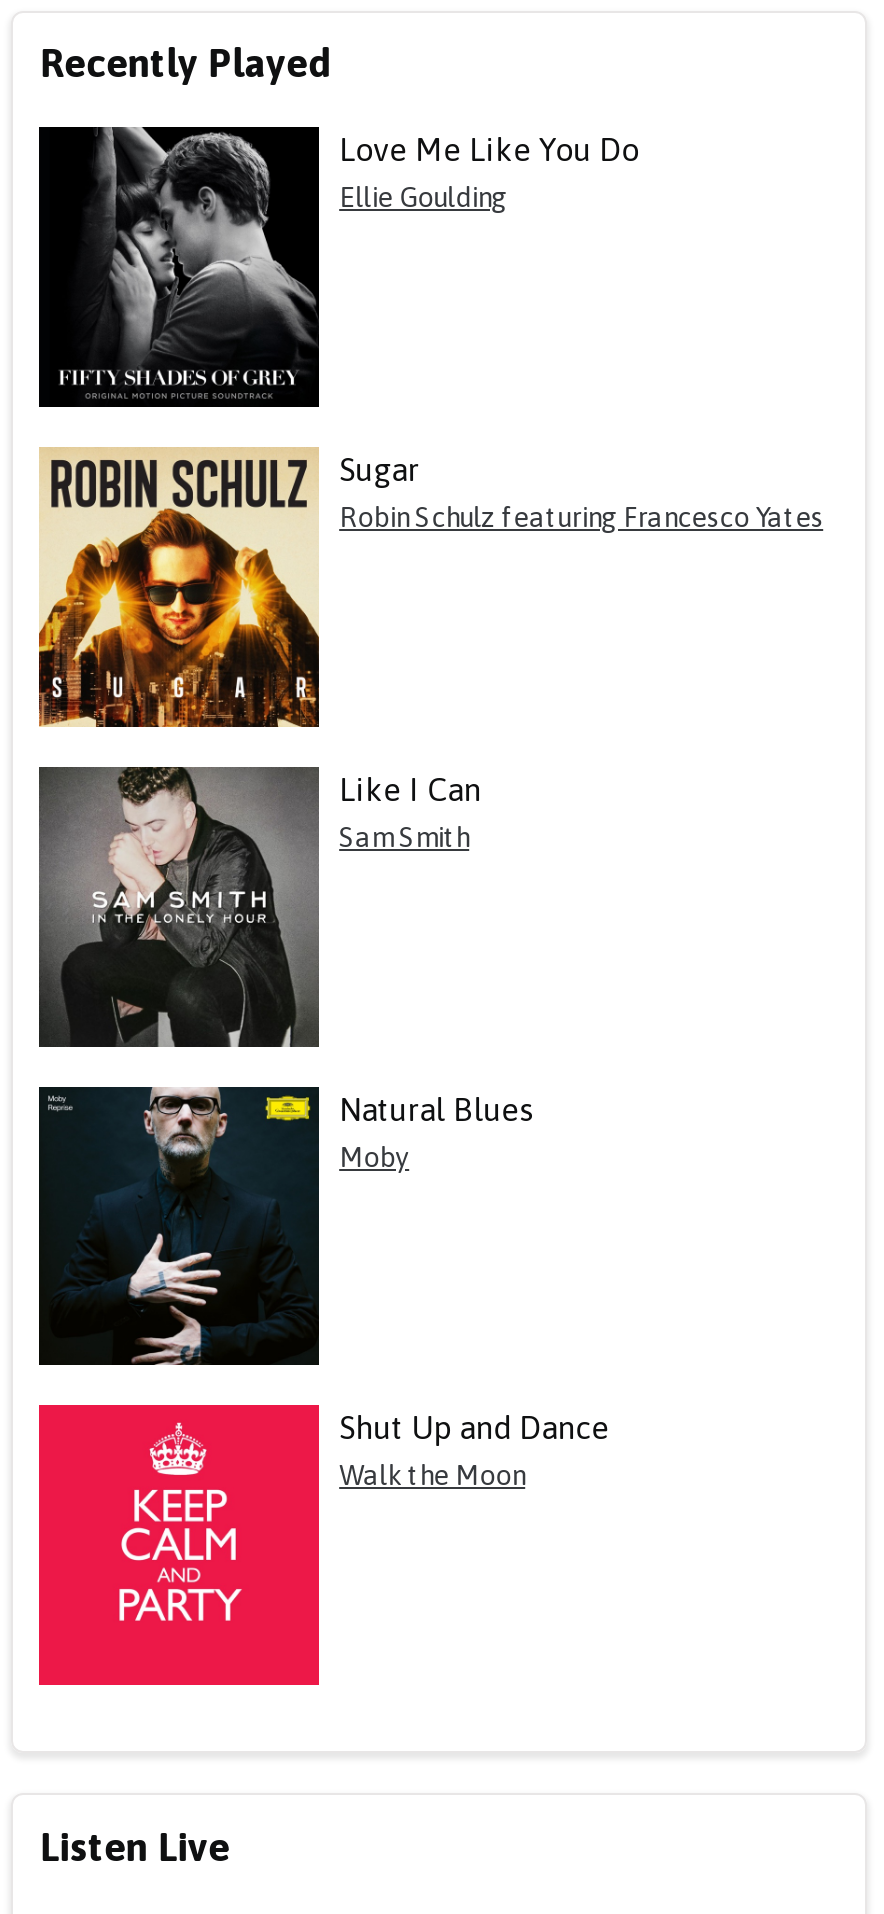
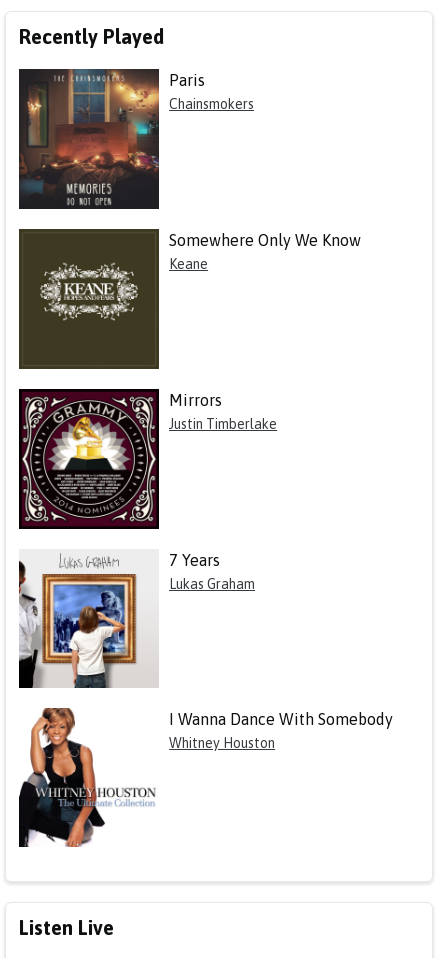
- [image]
- Love Me Like You Do
- Ellie Goulding
+ [image]
+ Paris
+ Chainsmokers

- [image]
- Sugar
- Robin Schulz featuring Francesco Yates
+ [image]
+ Somewhere Only We Know
+ Keane

- [image]
- Like I Can
- Sam Smith
+ [image]
+ Mirrors
+ Justin Timberlake

- [image]
- Natural Blues
- Moby
+ [image]
+ 7 Years
+ Lukas Graham

- [image]
- Shut Up and Dance
- Walk the Moon
+ [image]
+ I Wanna Dance With Somebody
+ Whitney Houston
